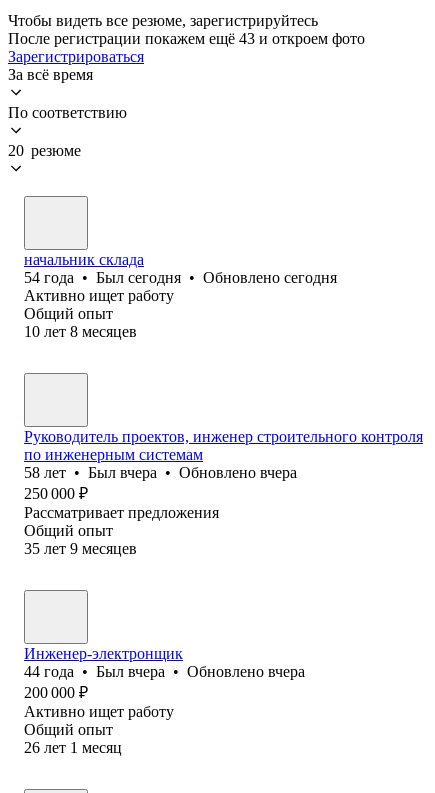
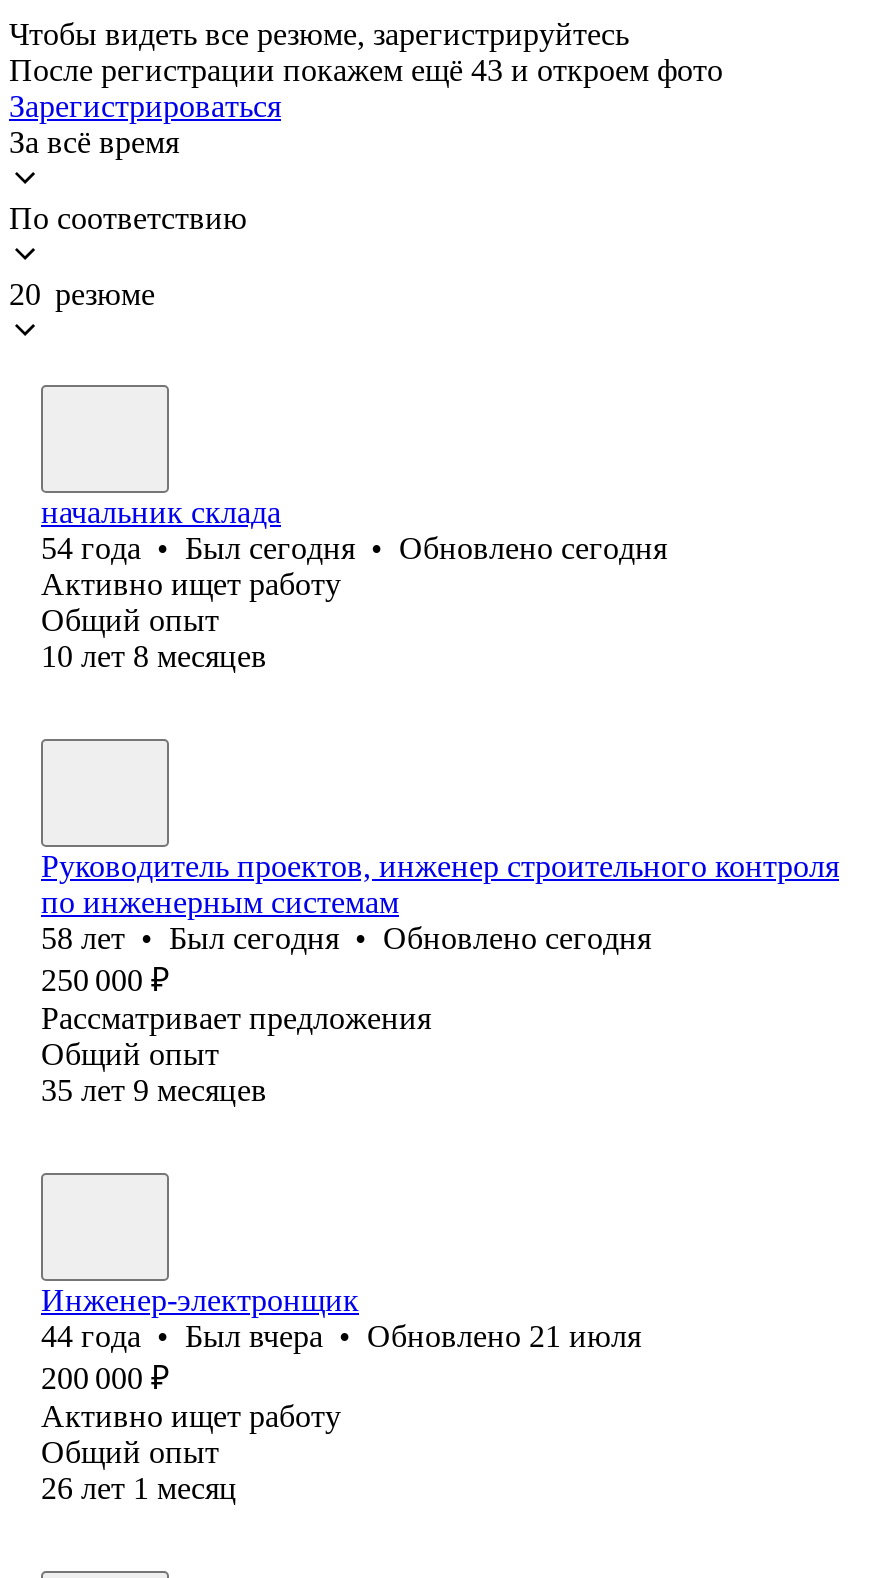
- 58 лет • Был вчера • Обновлено вчера
+ 58 лет • Был сегодня • Обновлено сегодня

- 44 года • Был вчера • Обновлено вчера
+ 44 года • Был вчера • Обновлено 21 июля
